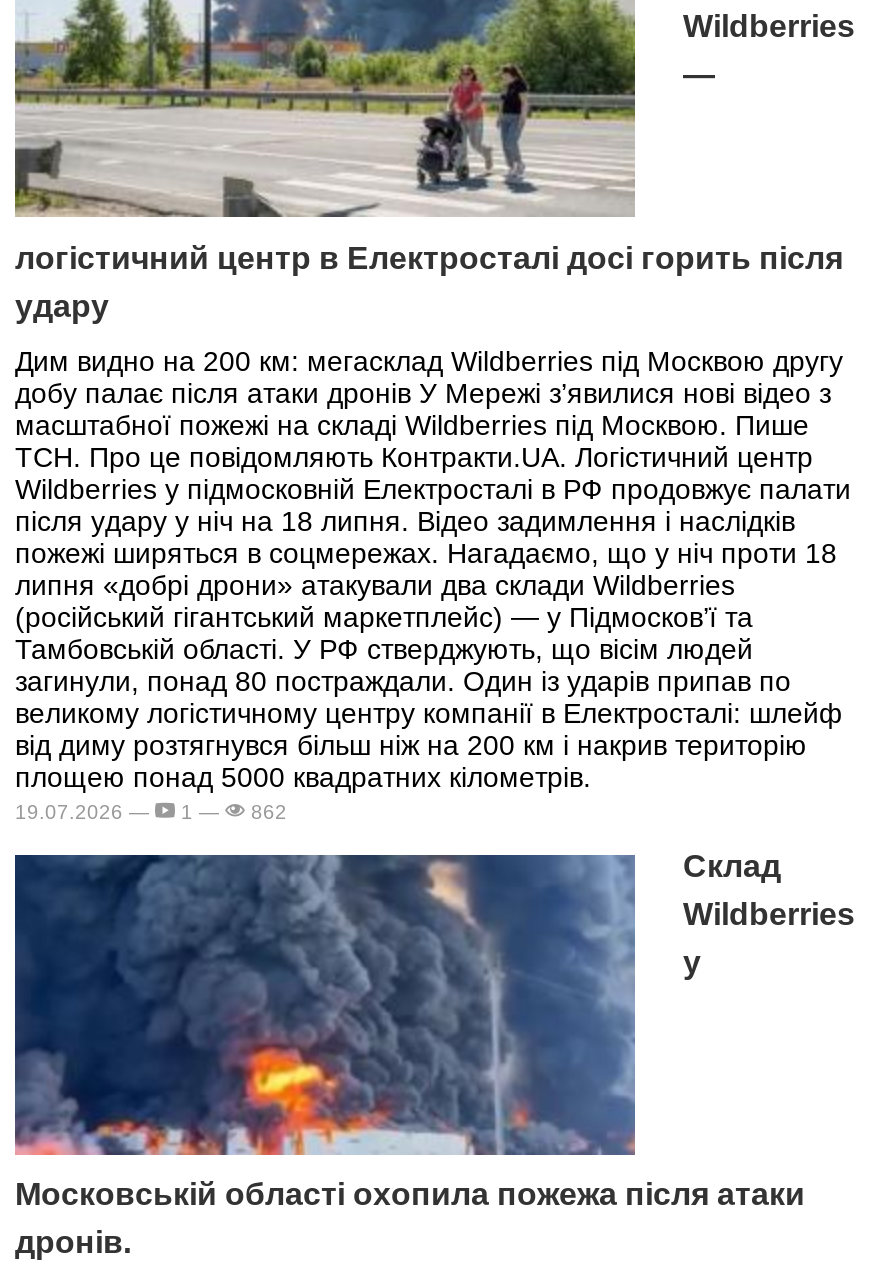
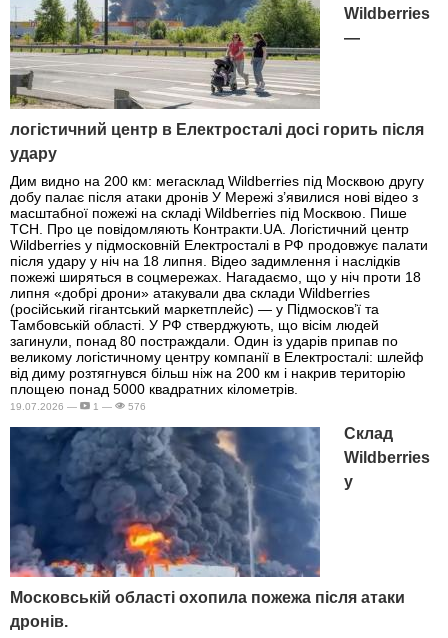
- 19.07.2026 — 1 — 862
+ 19.07.2026 — 1 — 576
